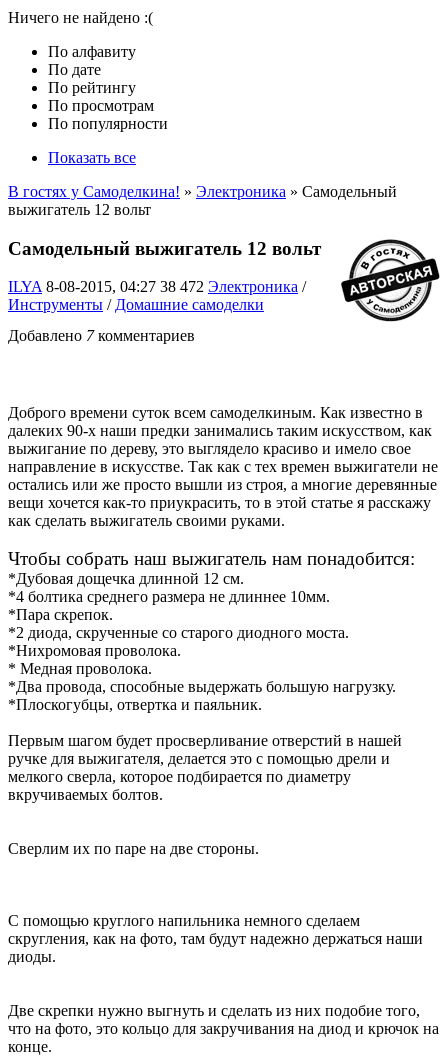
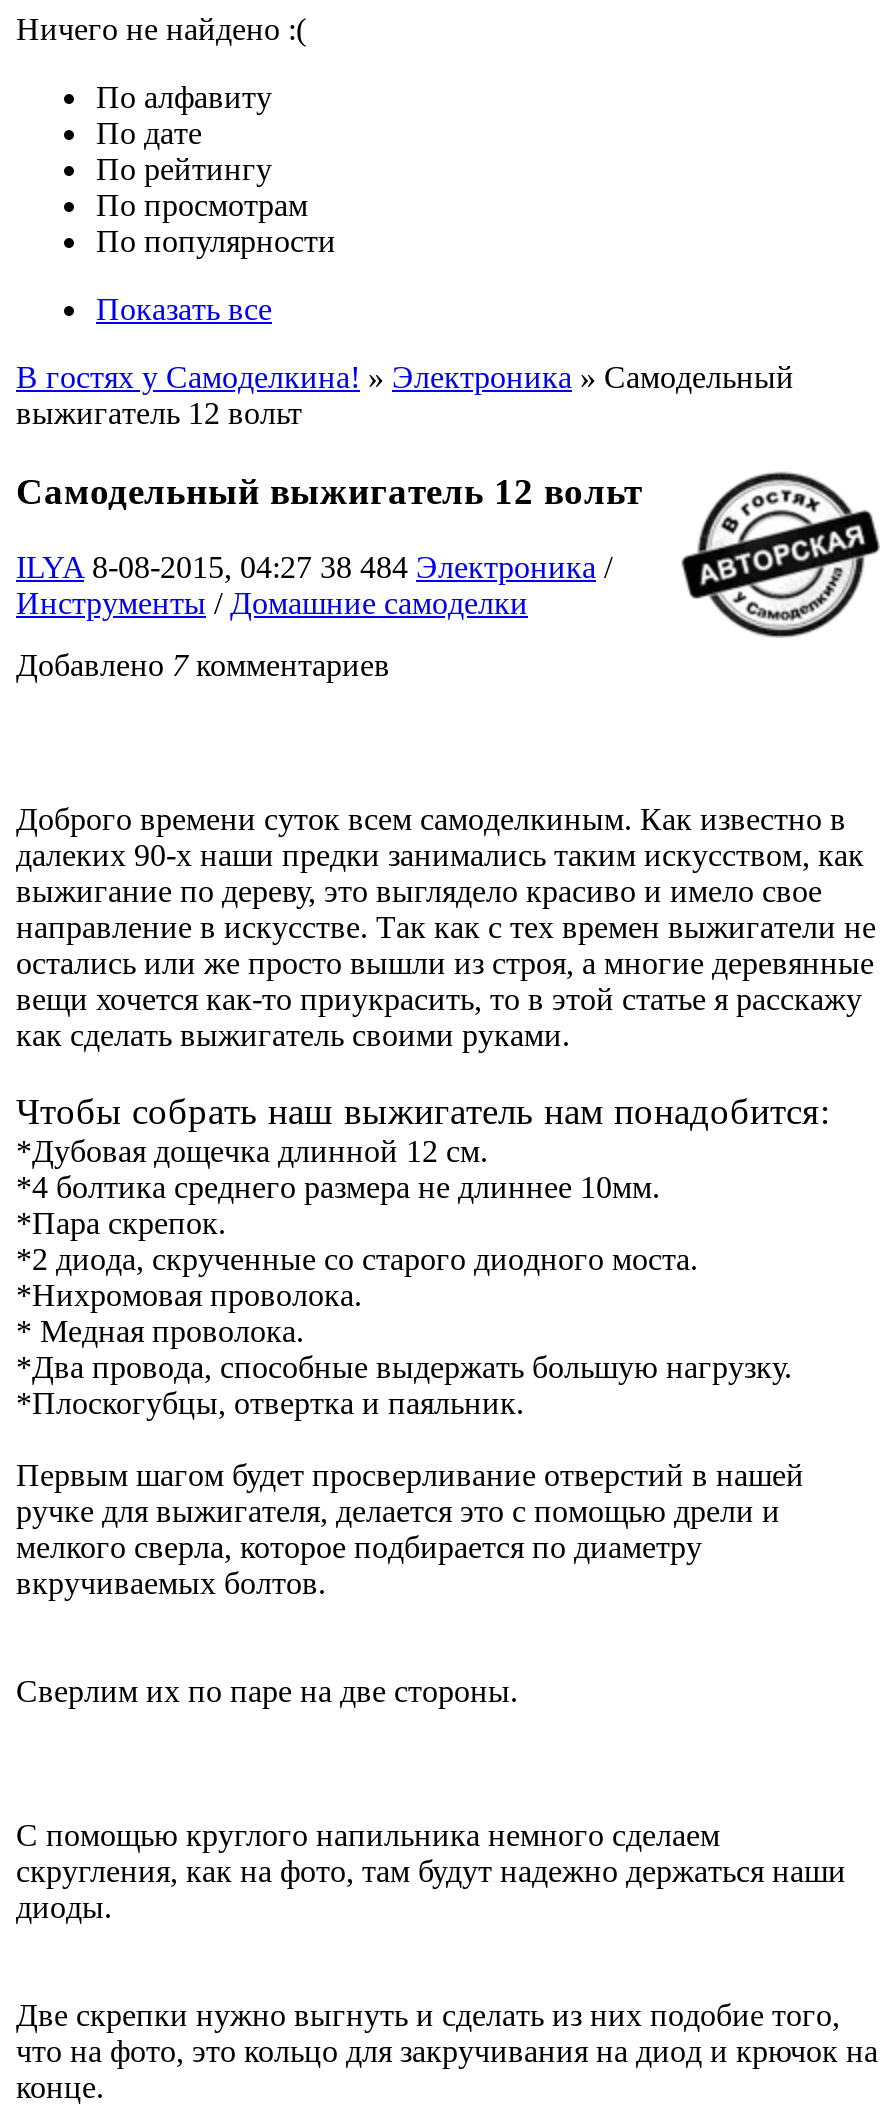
- ILYA 8-08-2015, 04:27 38 472 Электроника /
+ ILYA 8-08-2015, 04:27 38 484 Электроника /
